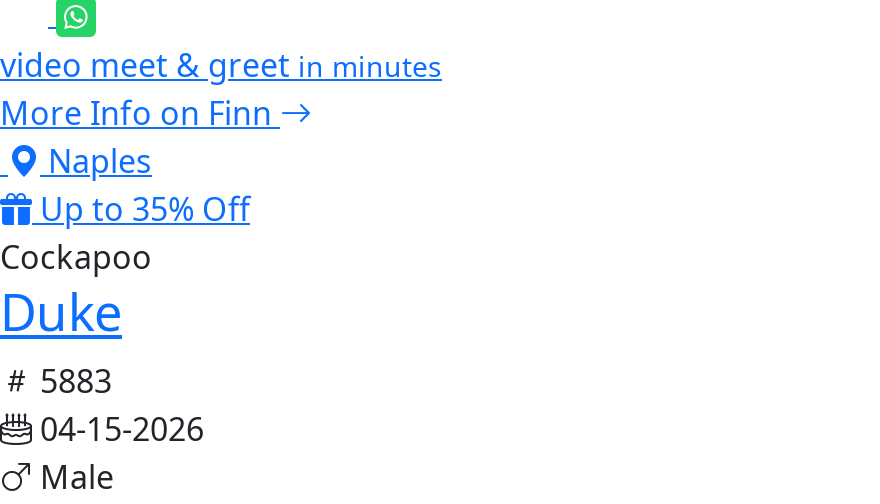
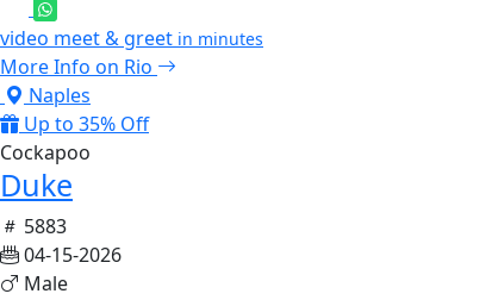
- More Info on Finn
+ More Info on Rio
